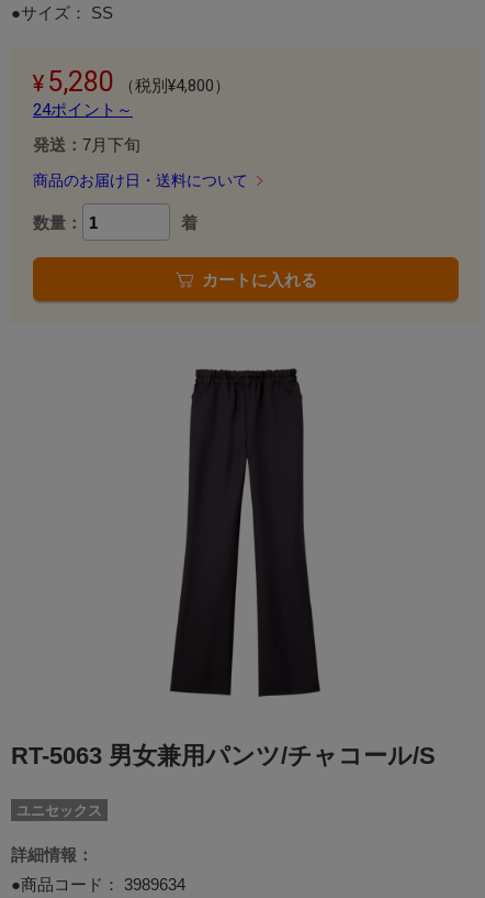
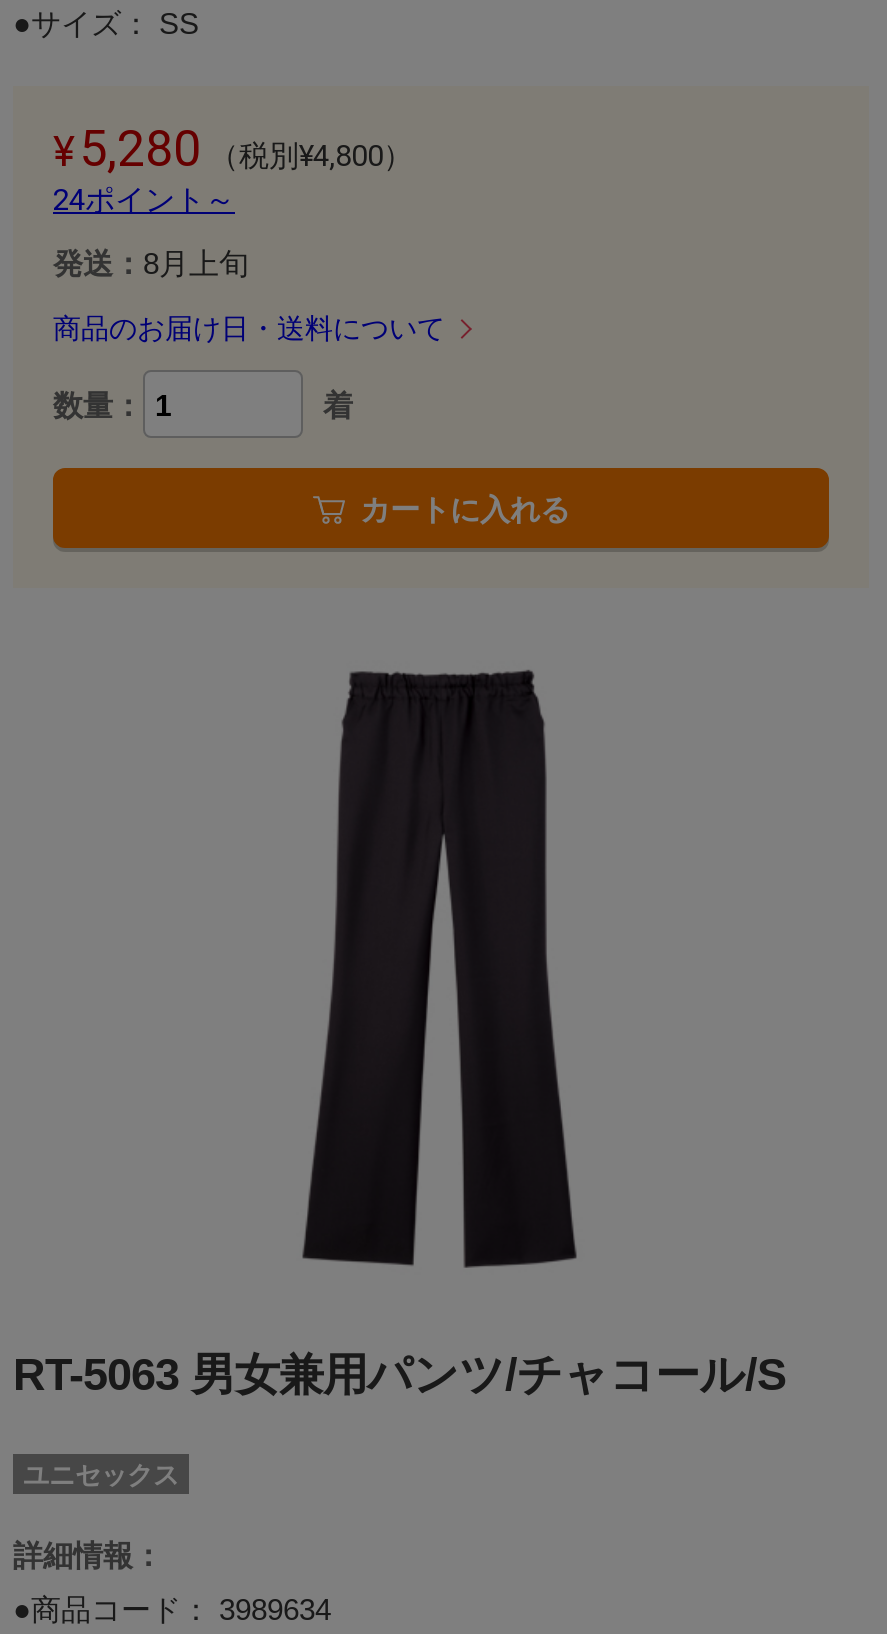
- 発送：7月下旬
+ 発送：8月上旬
